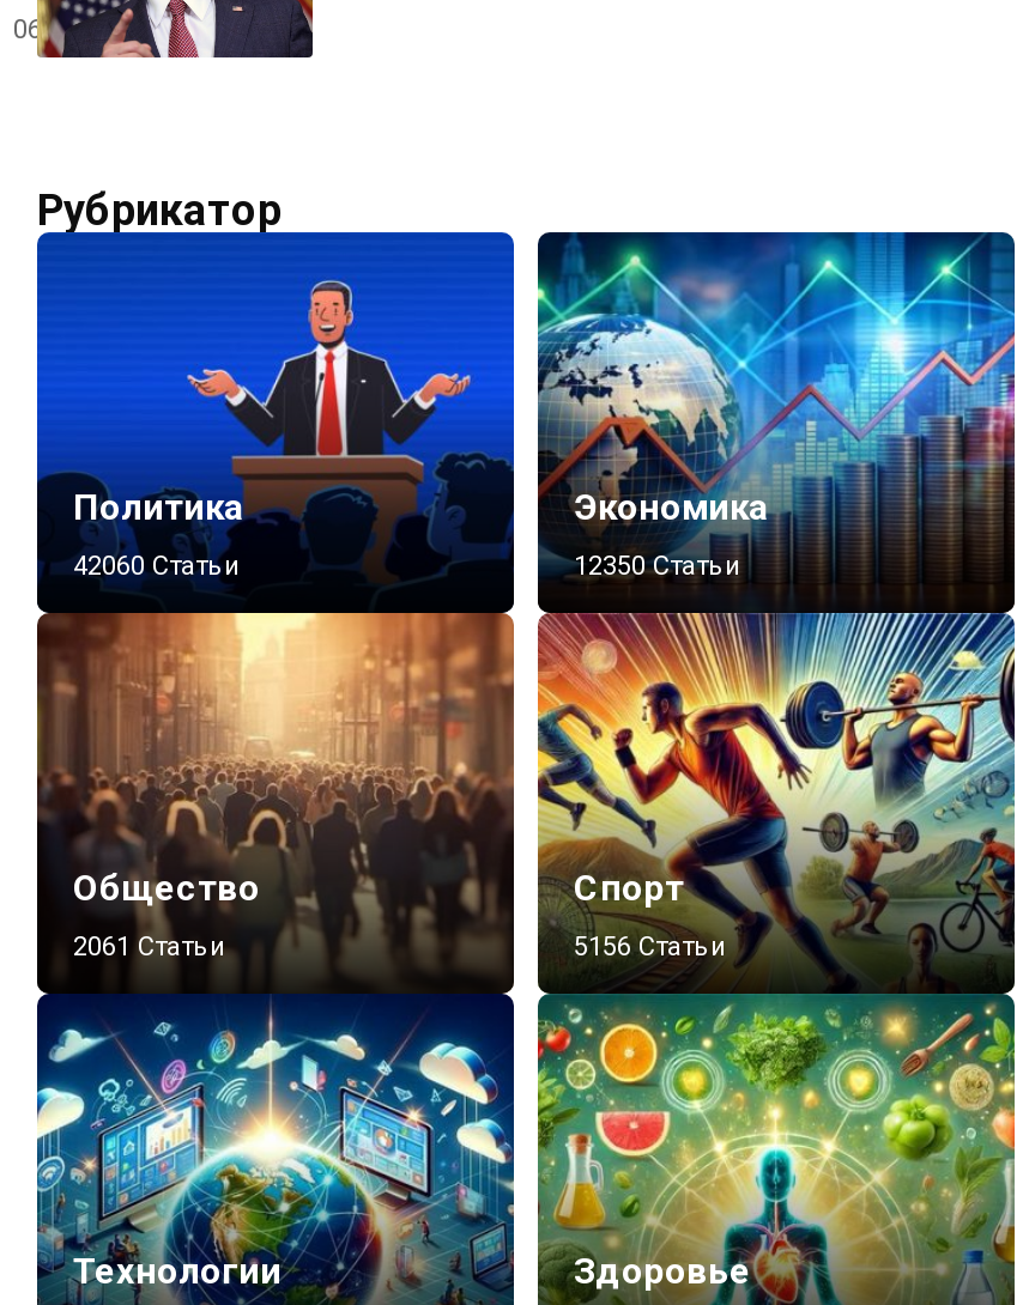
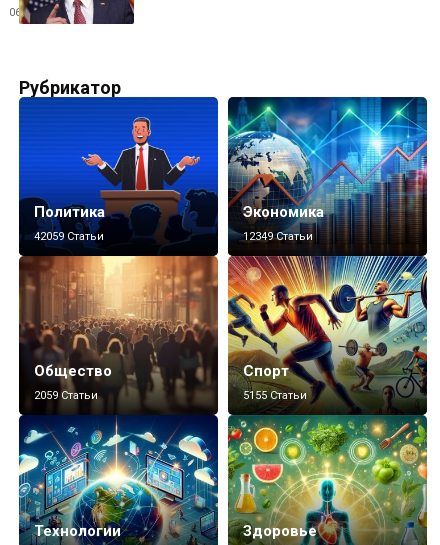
- 42060 Статьи
+ 42059 Статьи

- 12350 Статьи
+ 12349 Статьи

- 2061 Статьи
+ 2059 Статьи

- 5156 Статьи
+ 5155 Статьи
